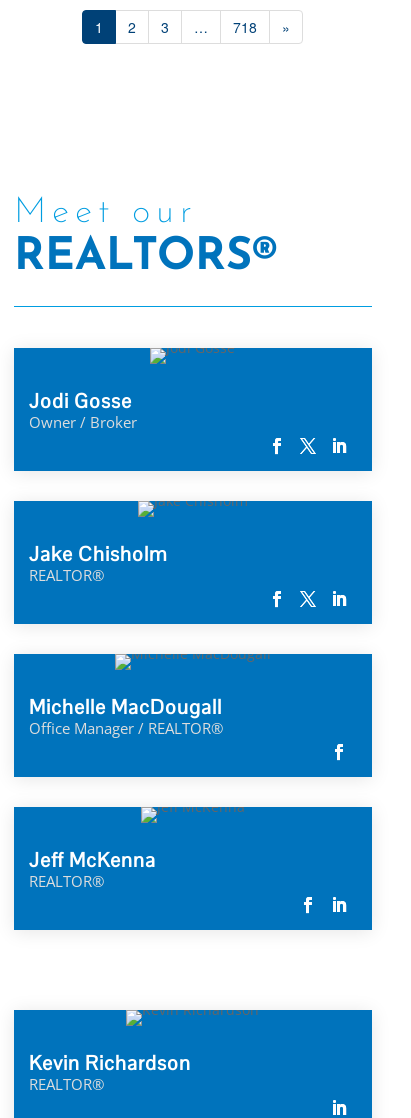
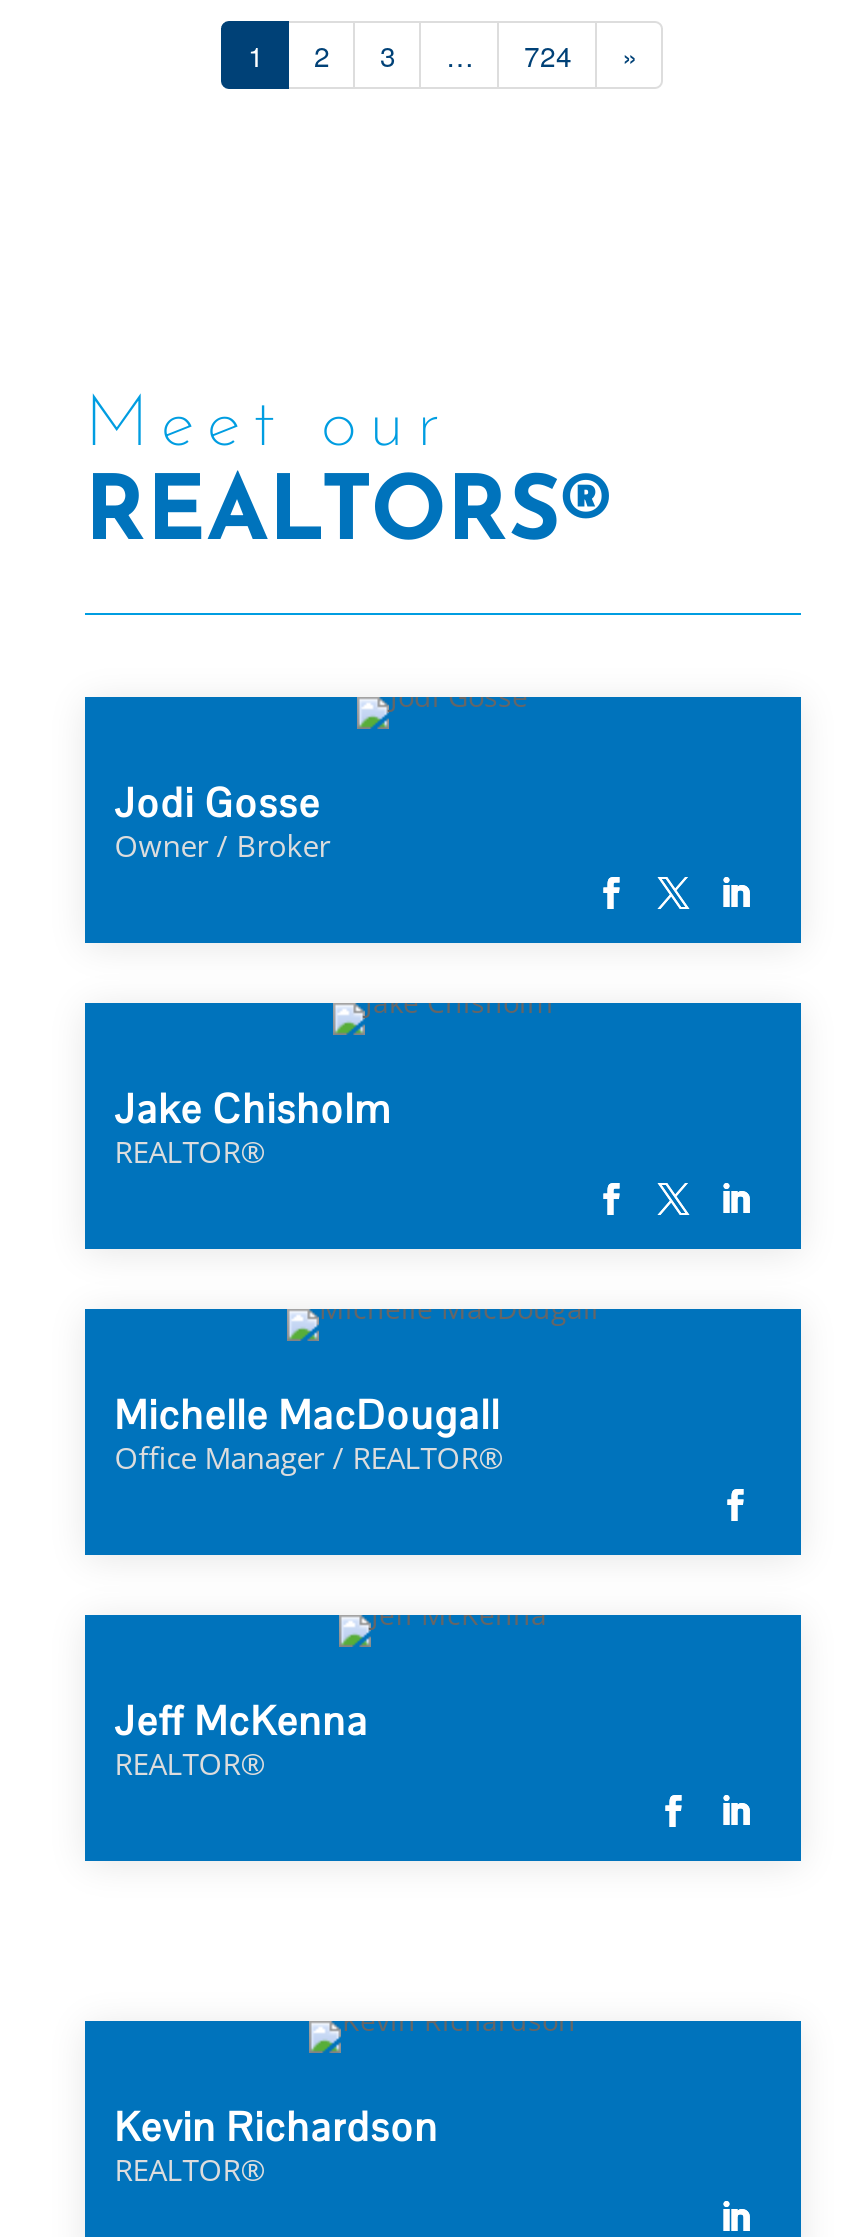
- 718
+ 724
